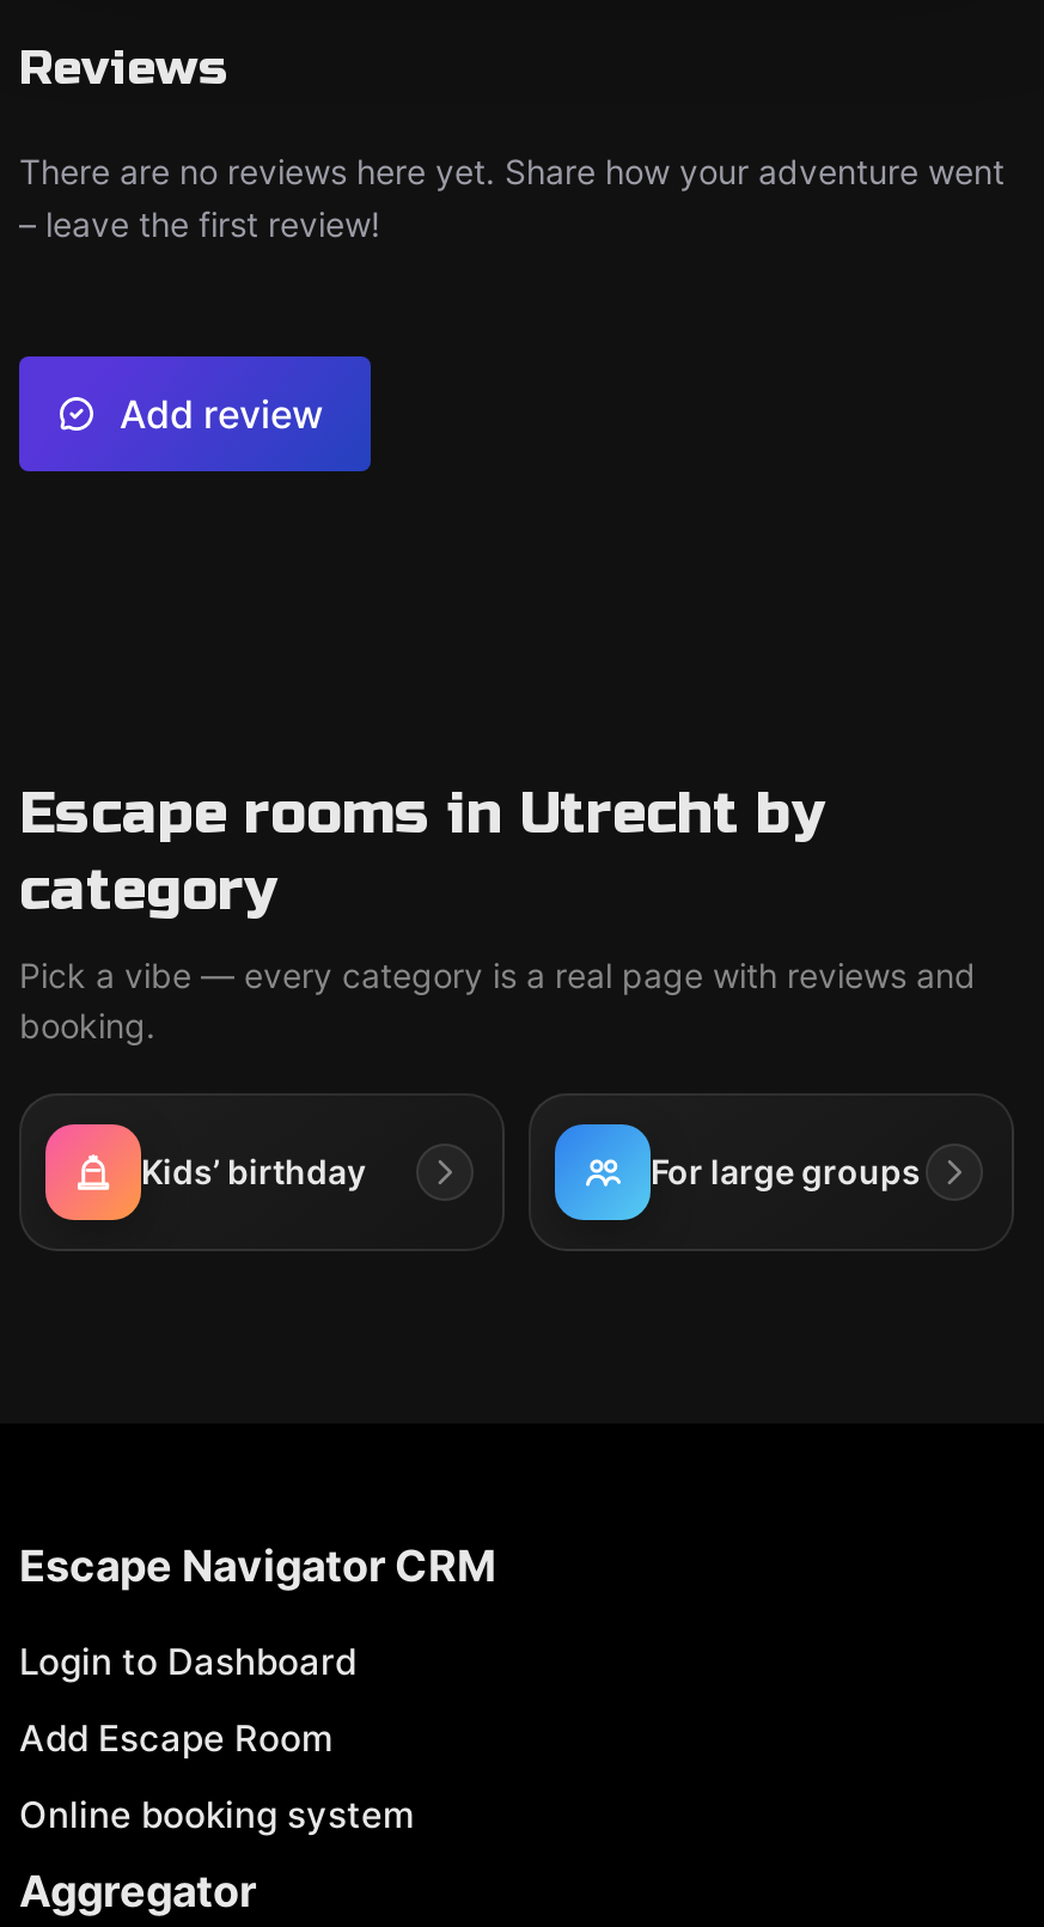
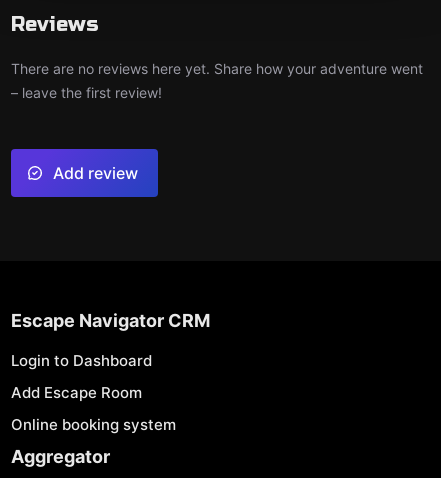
- Escape rooms in Utrecht by
- category
- Pick a vibe — every category is a real page with reviews and
- booking.

- [image]
- Kids’ birthday
- For large groups
